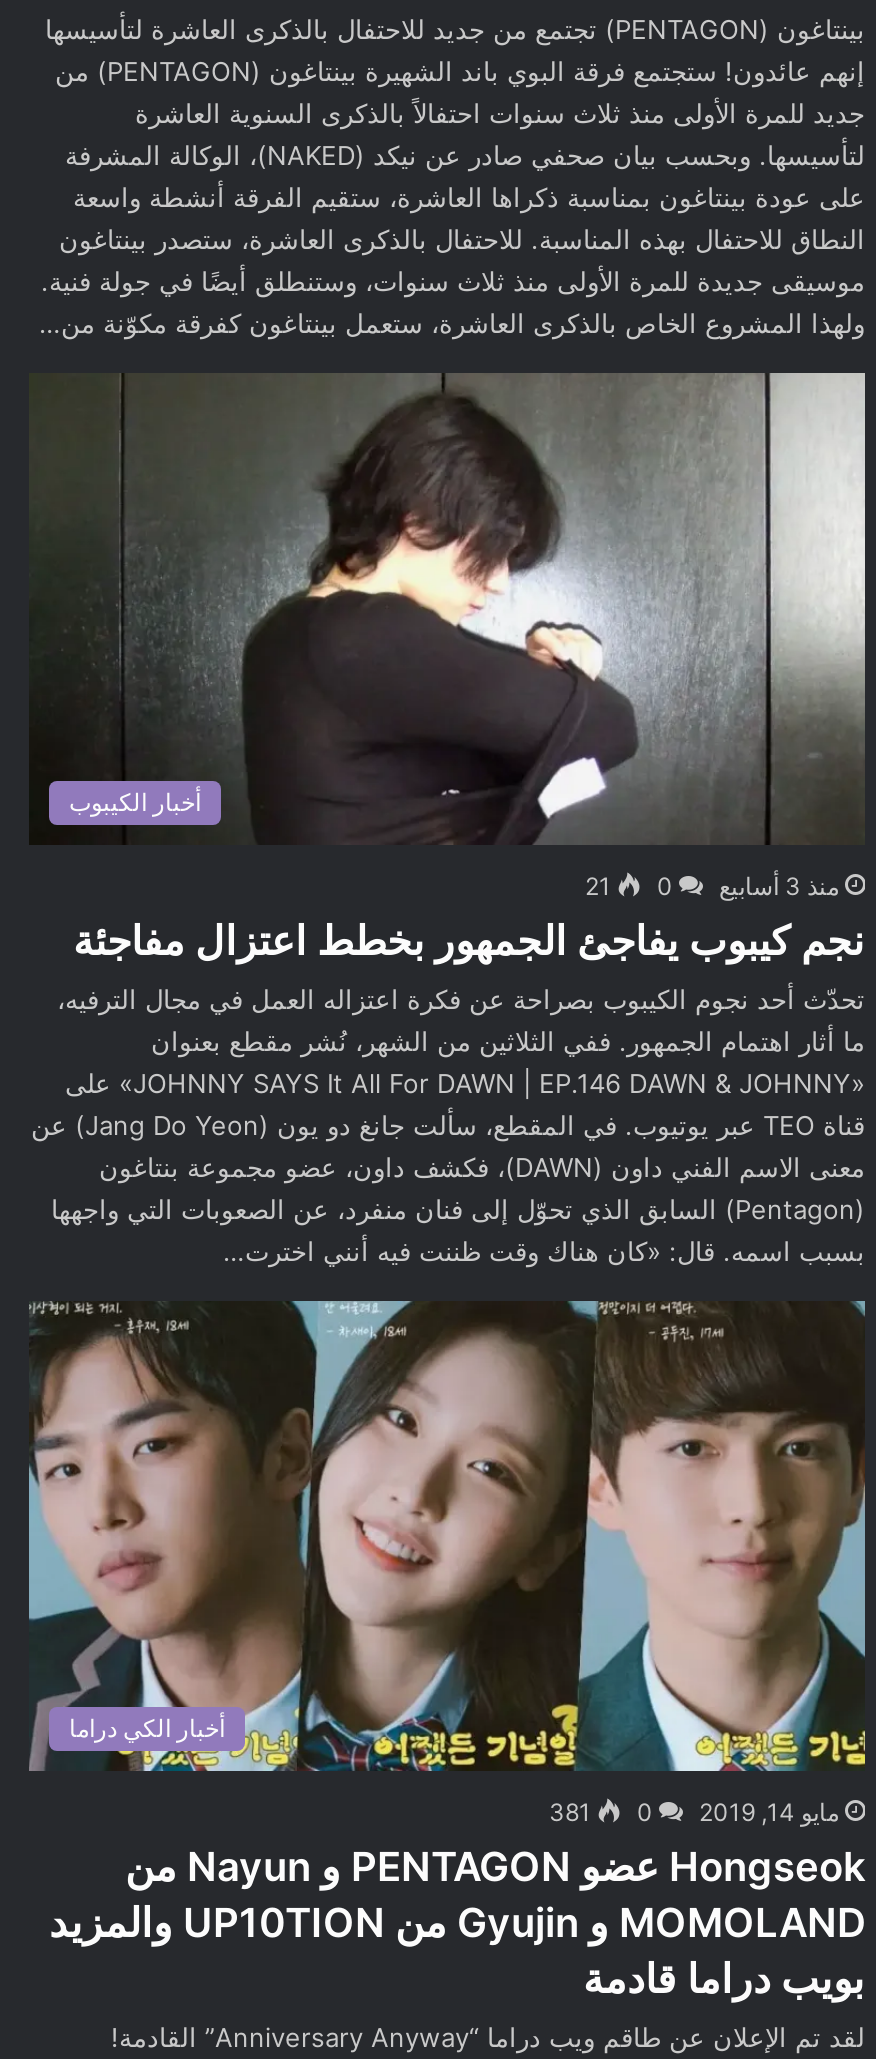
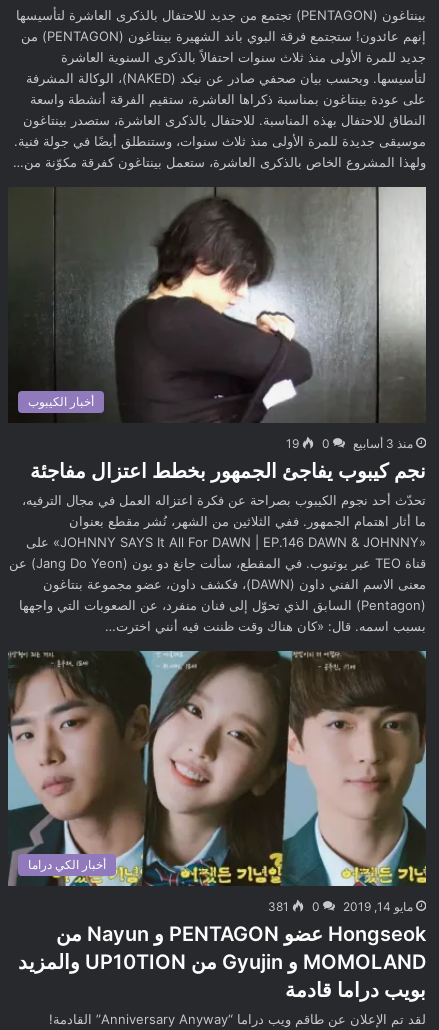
- 21 0
+ 19 0
